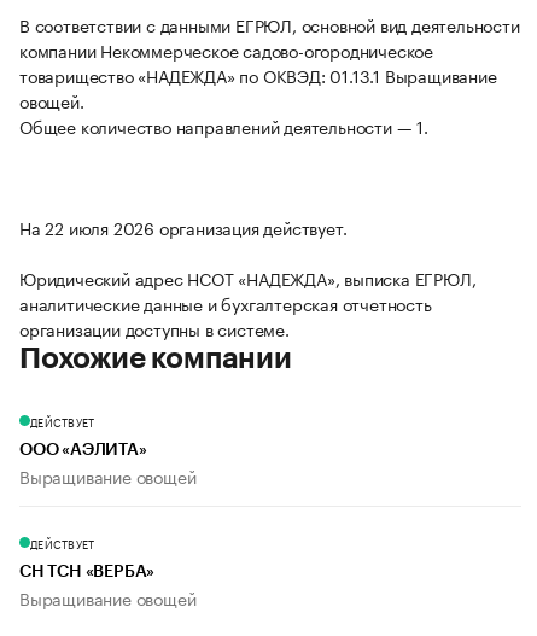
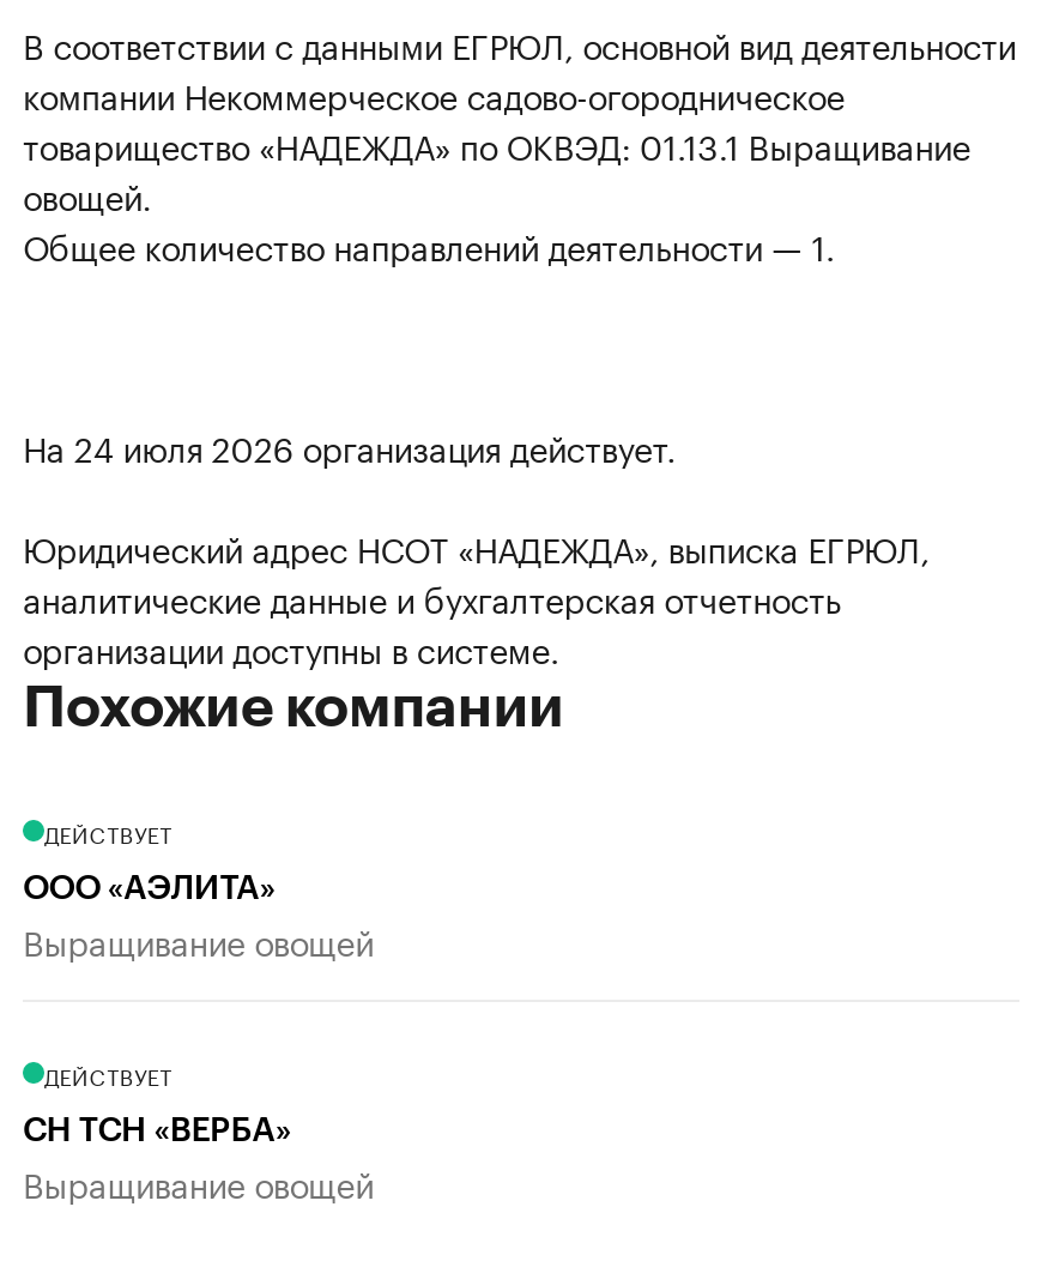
- На 22 июля 2026 организация действует.
+ На 24 июля 2026 организация действует.
